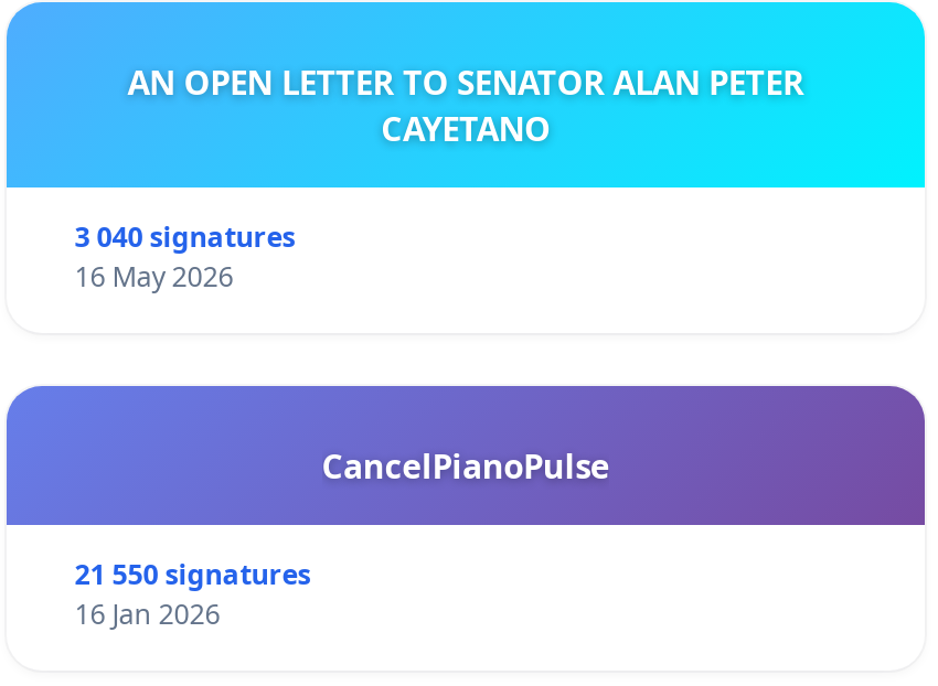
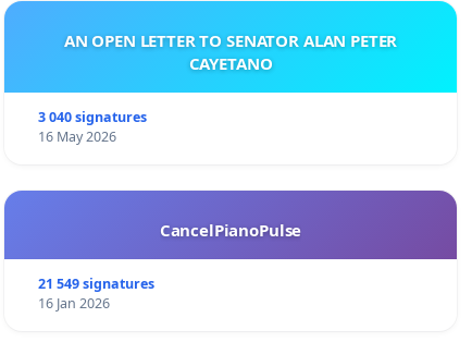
- 21 550 signatures
+ 21 549 signatures
